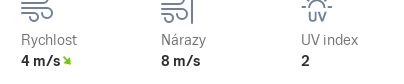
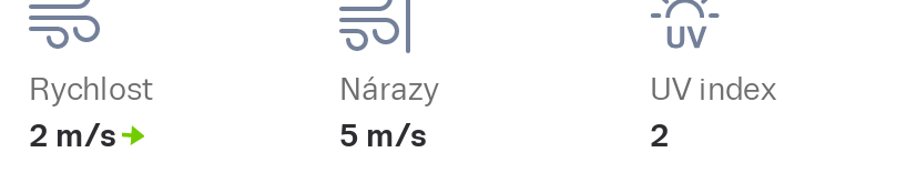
- 4 m/s
+ 2 m/s

- 8 m/s
+ 5 m/s
